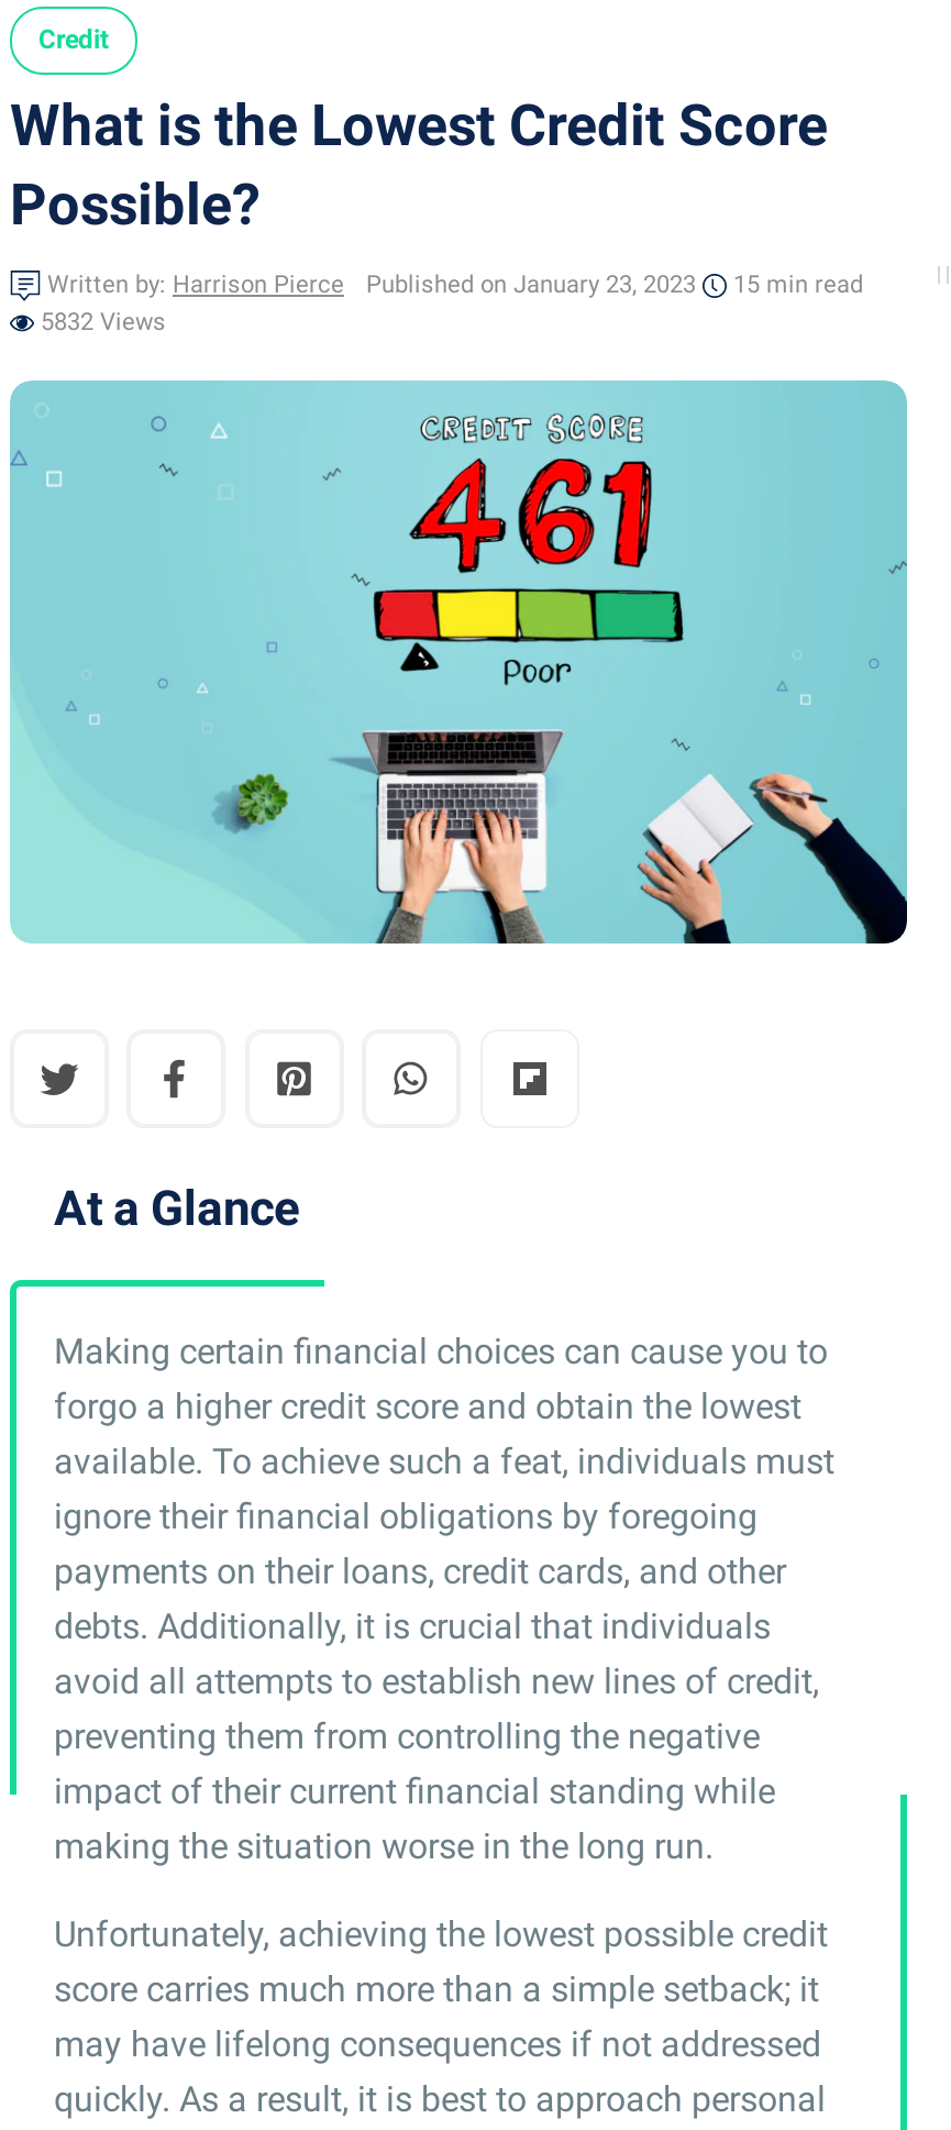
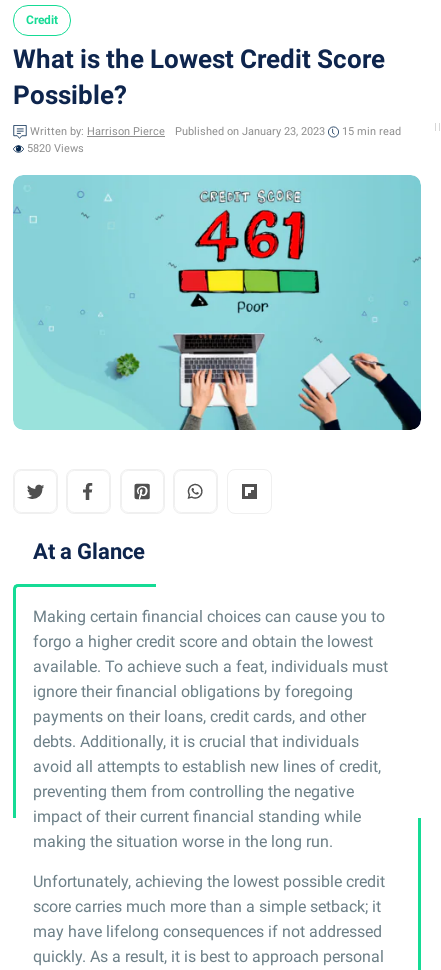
- 5832 Views
+ 5820 Views
